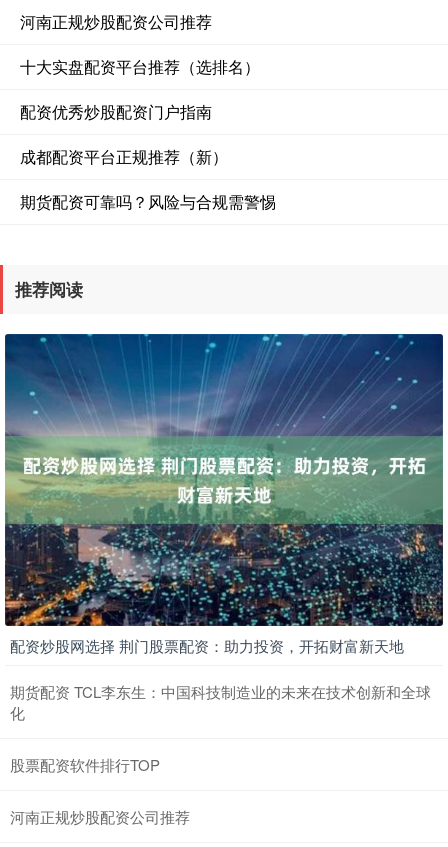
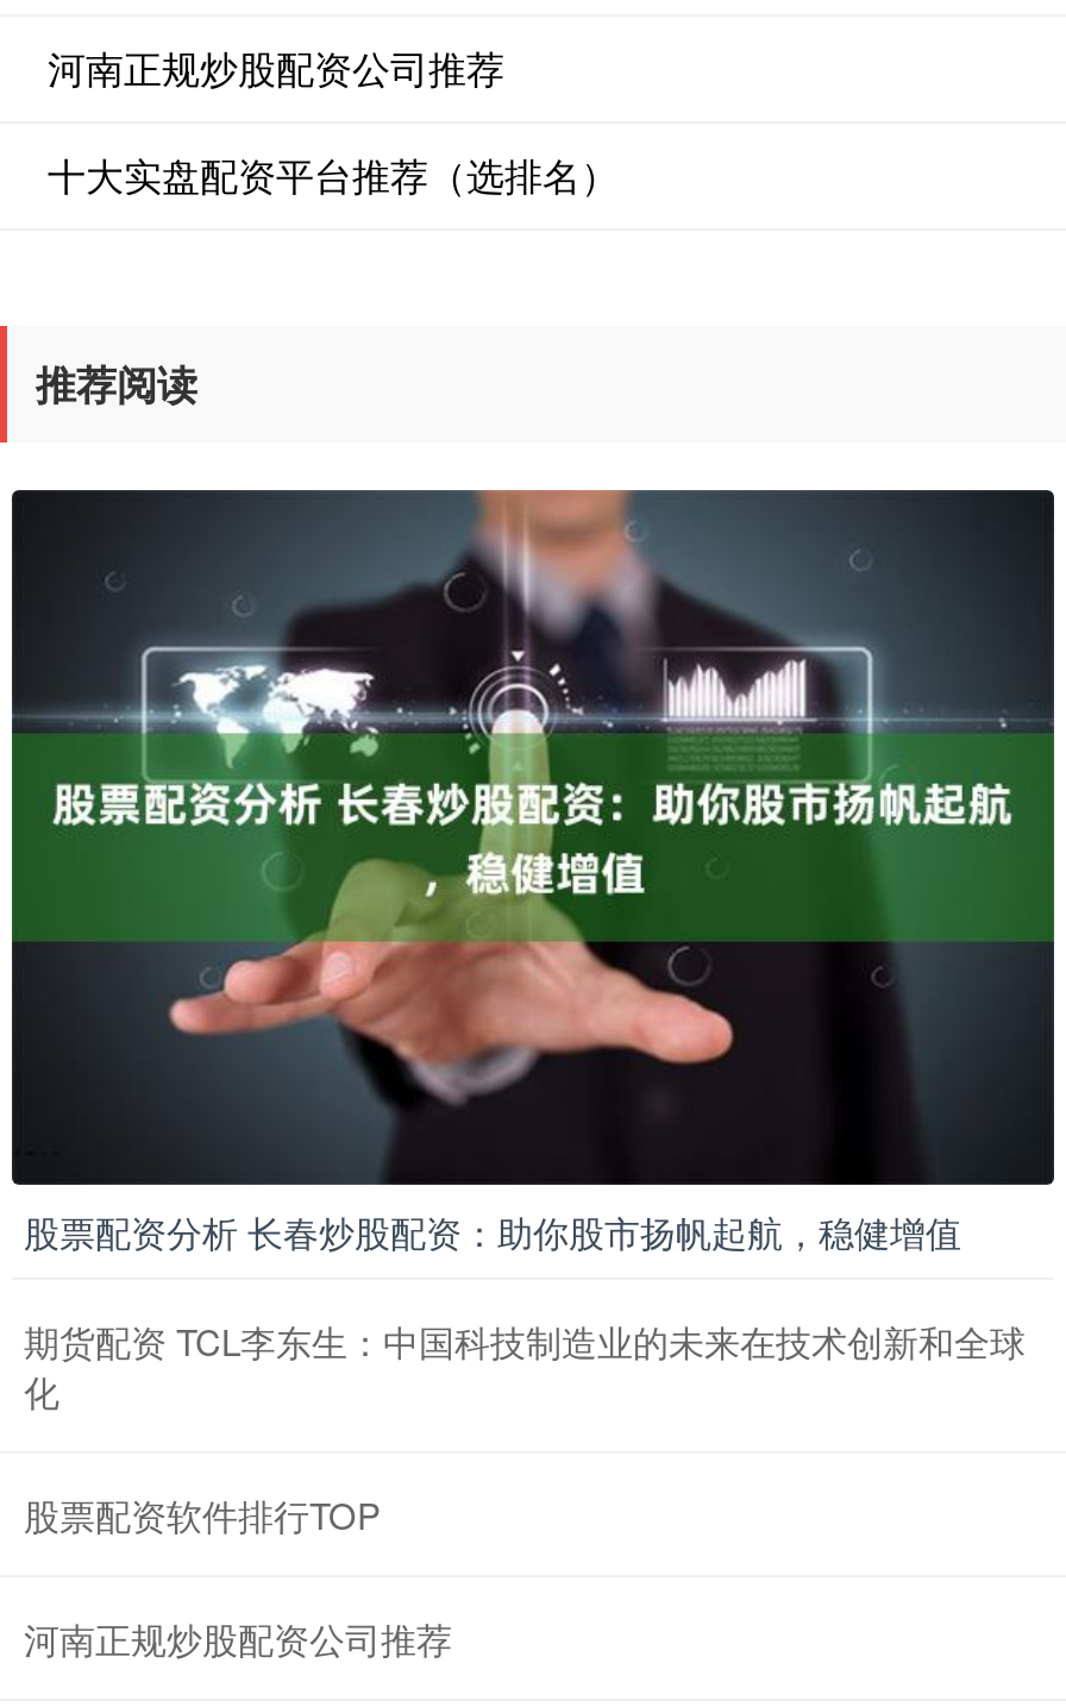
- 配资优秀炒股配资门户指南
- 成都配资平台正规推荐（新）
- 期货配资可靠吗？风险与合规需警惕

- [image]
- 配资炒股网选择 荆门股票配资：助力投资，开拓财富新天地
+ [image]
+ 股票配资分析 长春炒股配资：助你股市扬帆起航，稳健增值
